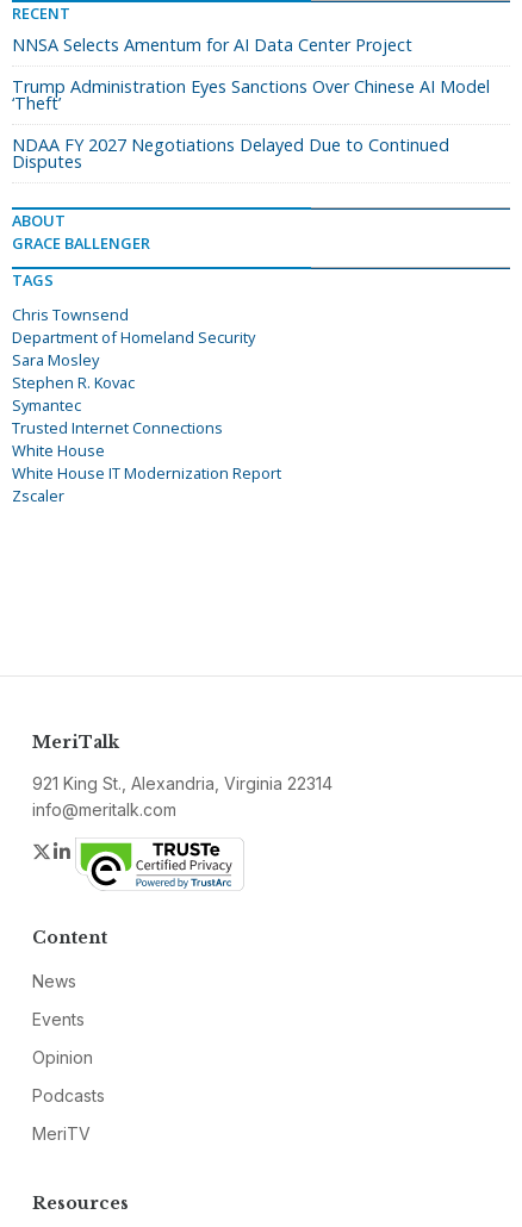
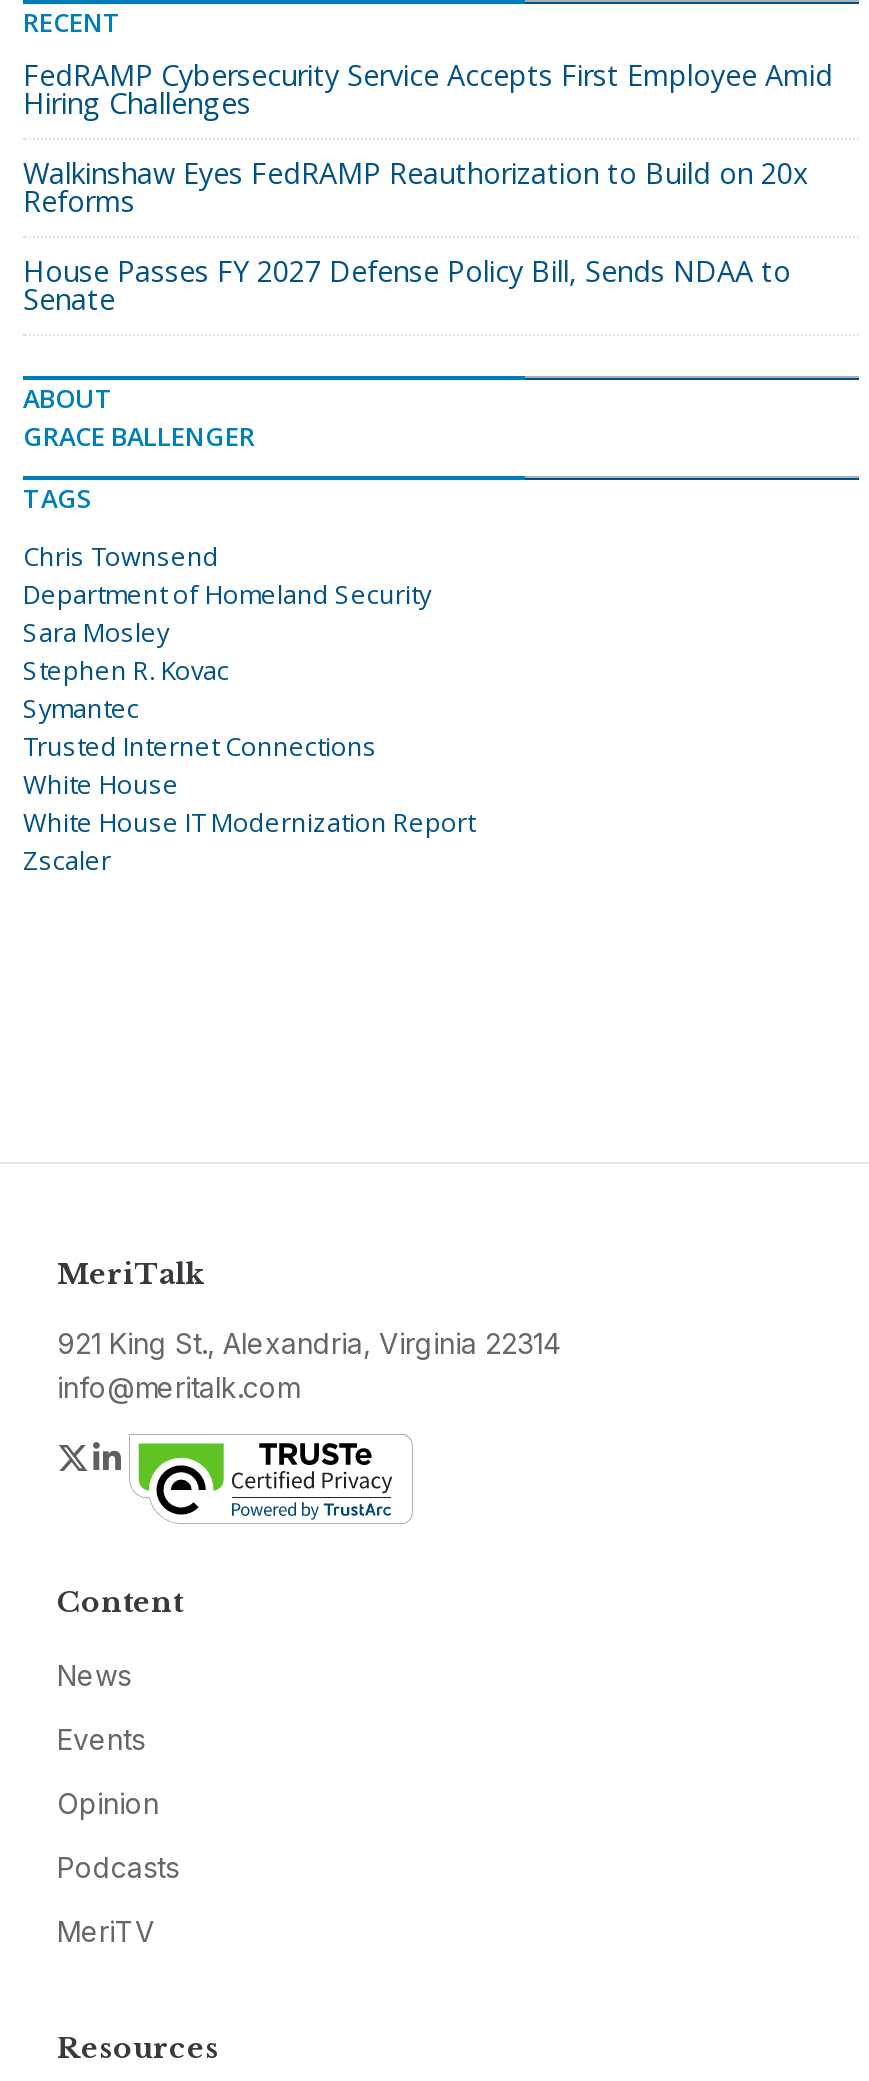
- NNSA Selects Amentum for AI Data Center Project
+ FedRAMP Cybersecurity Service Accepts First Employee Amid
+ Hiring Challenges

- Trump Administration Eyes Sanctions Over Chinese AI Model
- ‘Theft’
+ Walkinshaw Eyes FedRAMP Reauthorization to Build on 20x
+ Reforms

- NDAA FY 2027 Negotiations Delayed Due to Continued
- Disputes
+ House Passes FY 2027 Defense Policy Bill, Sends NDAA to
+ Senate
